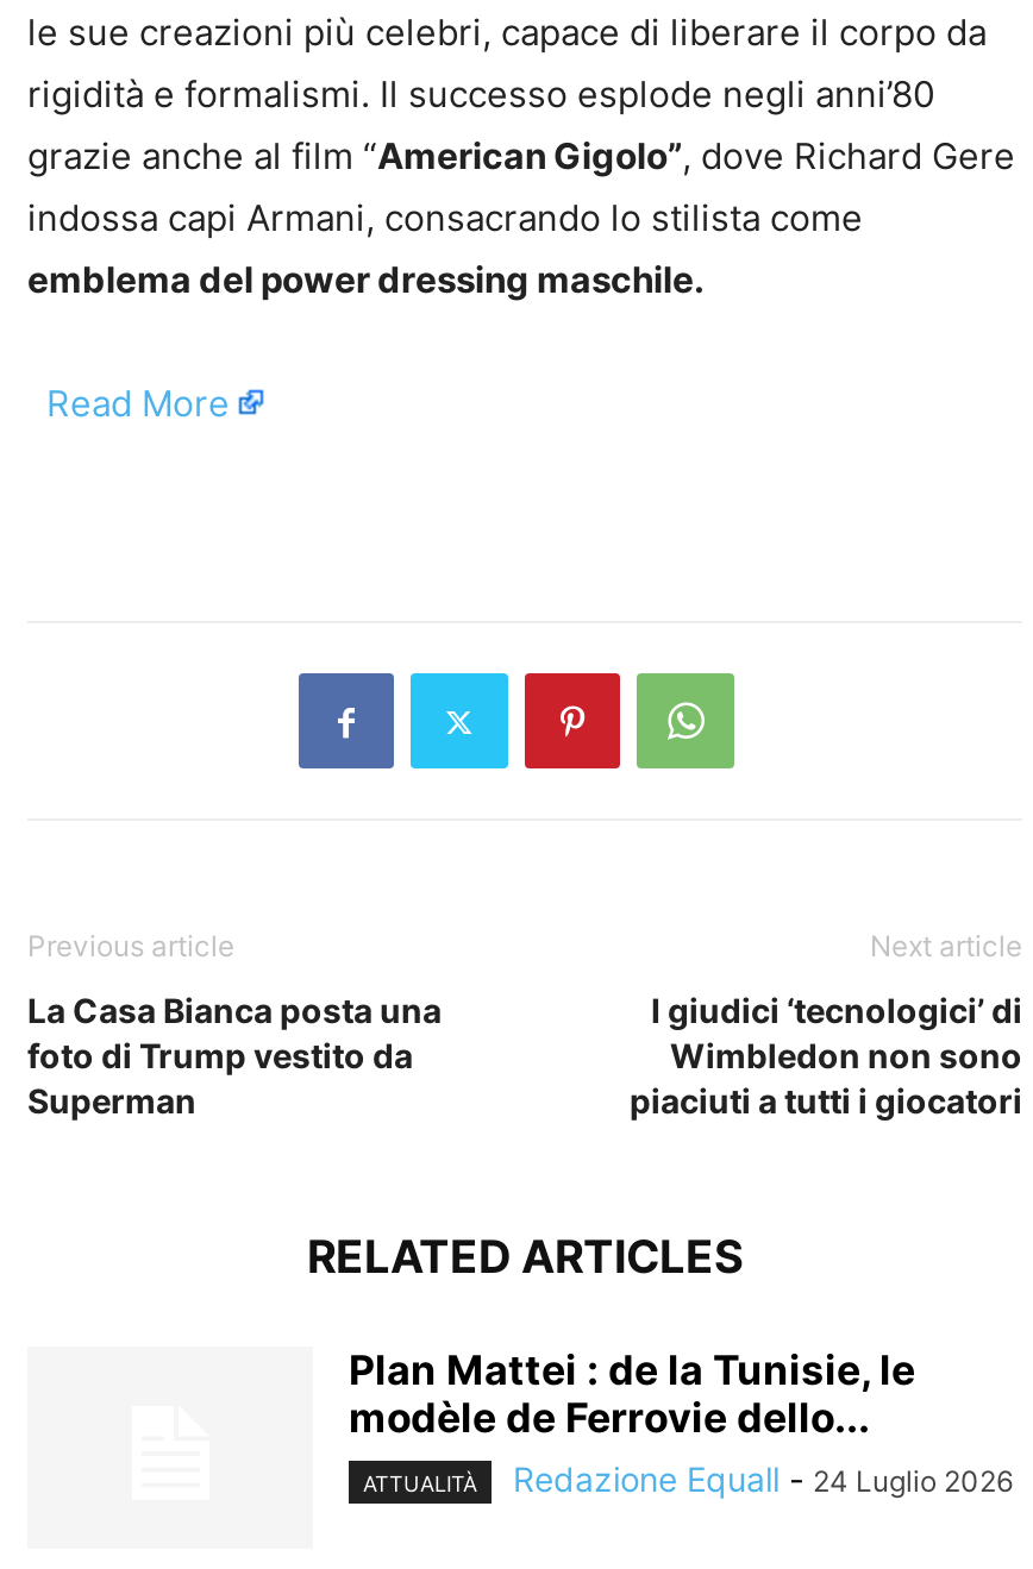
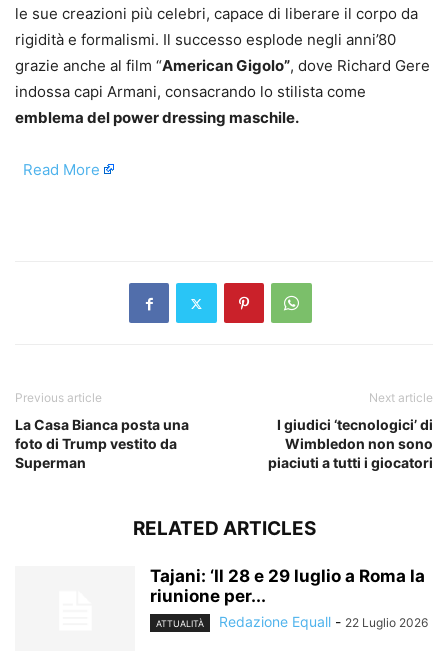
- Plan Mattei : de la Tunisie, le
- modèle de Ferrovie dello...
+ Tajani: ‘Il 28 e 29 luglio a Roma la
+ riunione per...

- Redazione Equall - 24 Luglio 2026
+ Redazione Equall - 22 Luglio 2026
